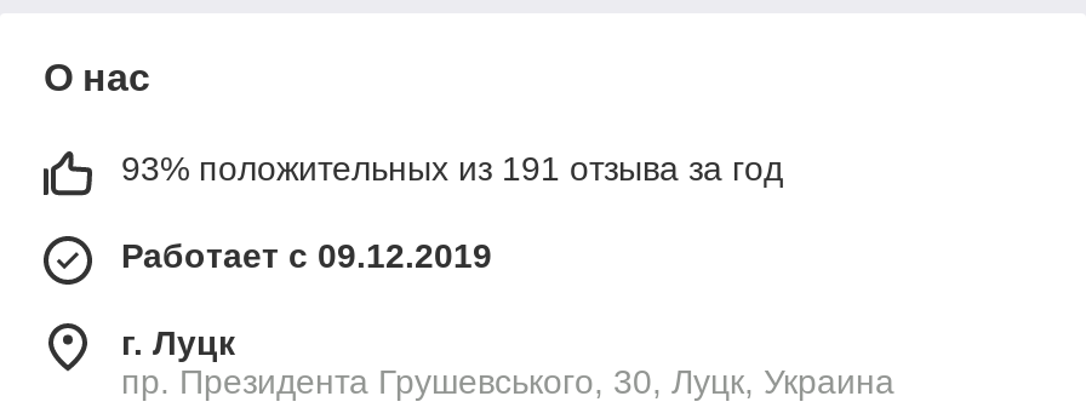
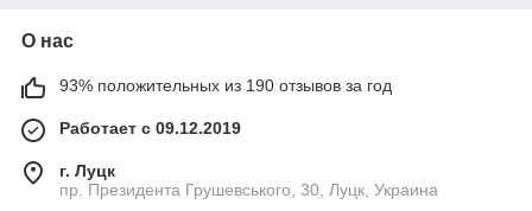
- 93% положительных из 191 отзыва за год
+ 93% положительных из 190 отзывов за год
